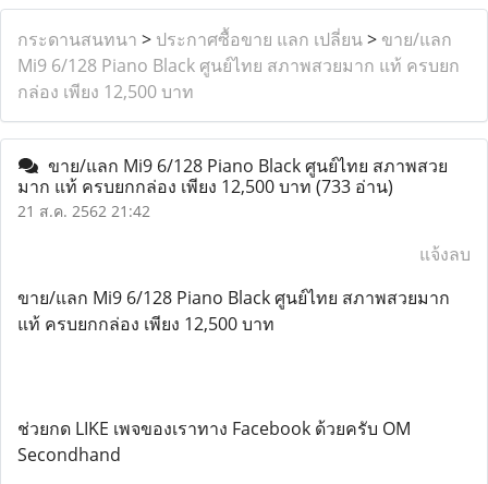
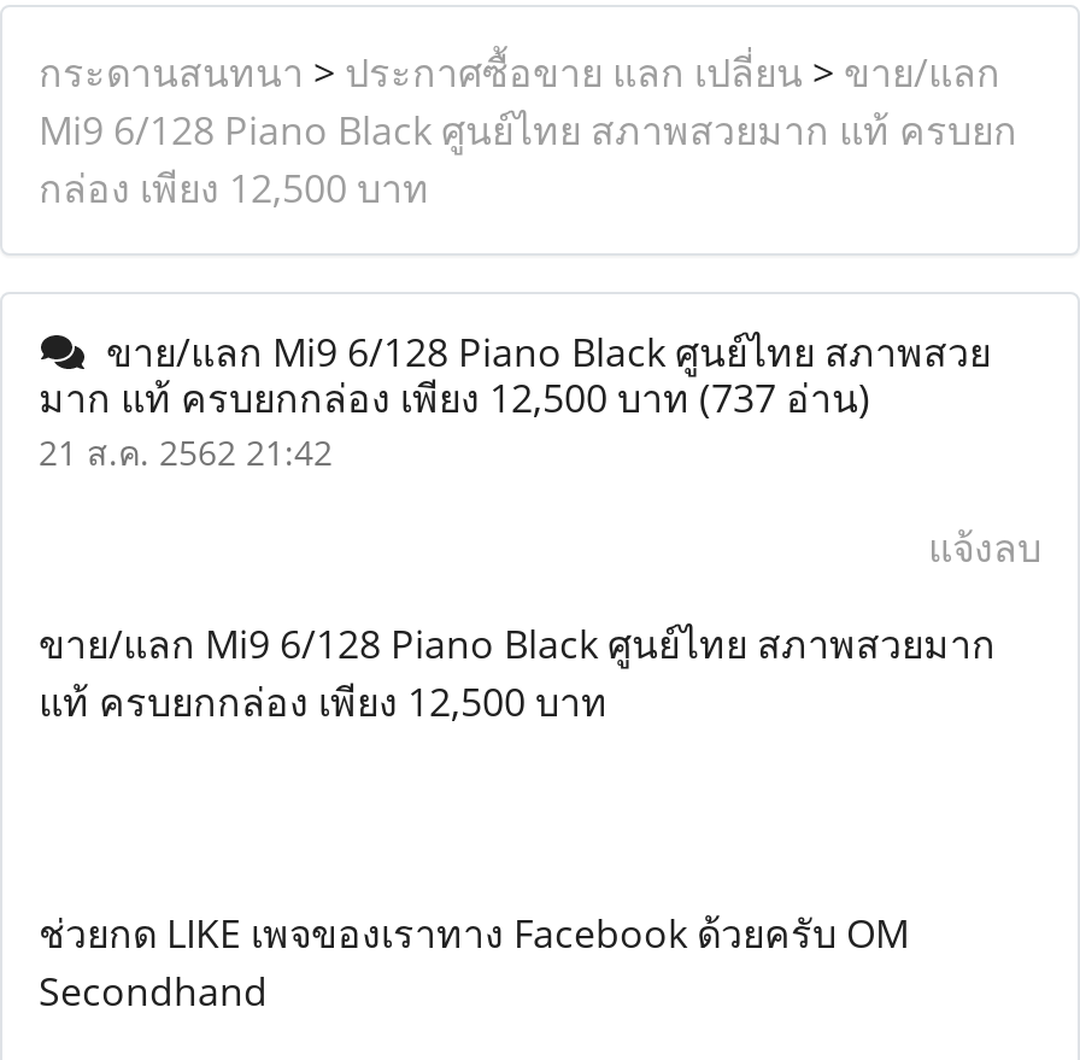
- มาก แท้ ครบยกกล่อง เพียง 12,500 บาท(733 อ่าน)
+ มาก แท้ ครบยกกล่อง เพียง 12,500 บาท(737 อ่าน)
